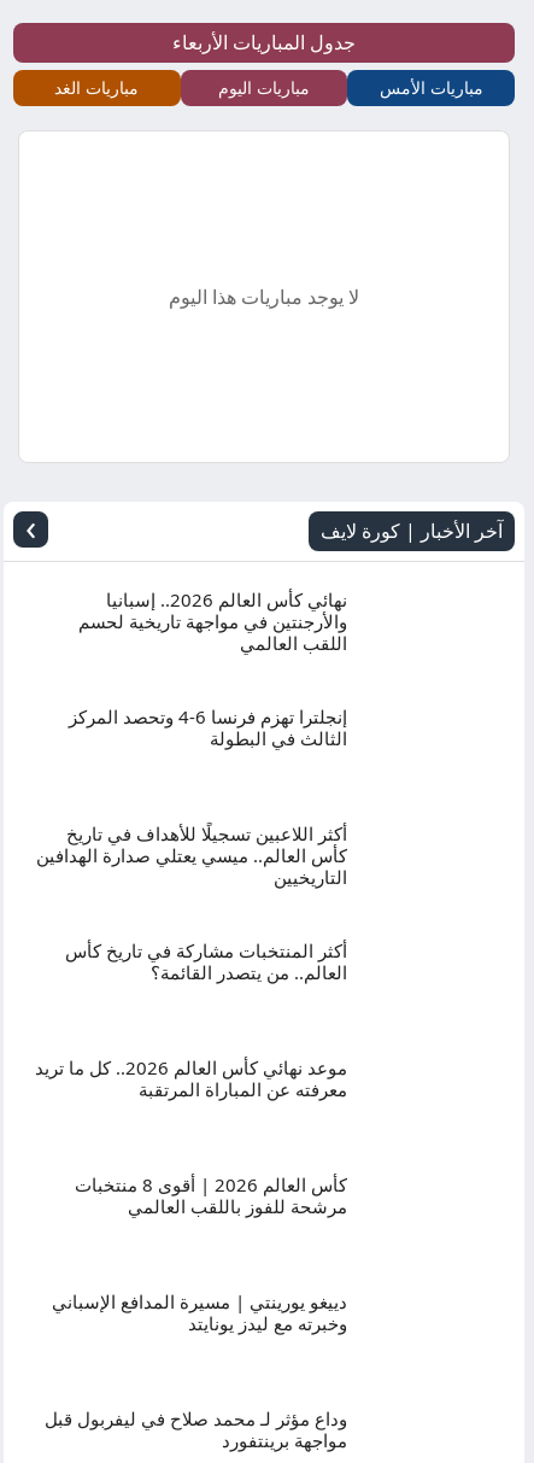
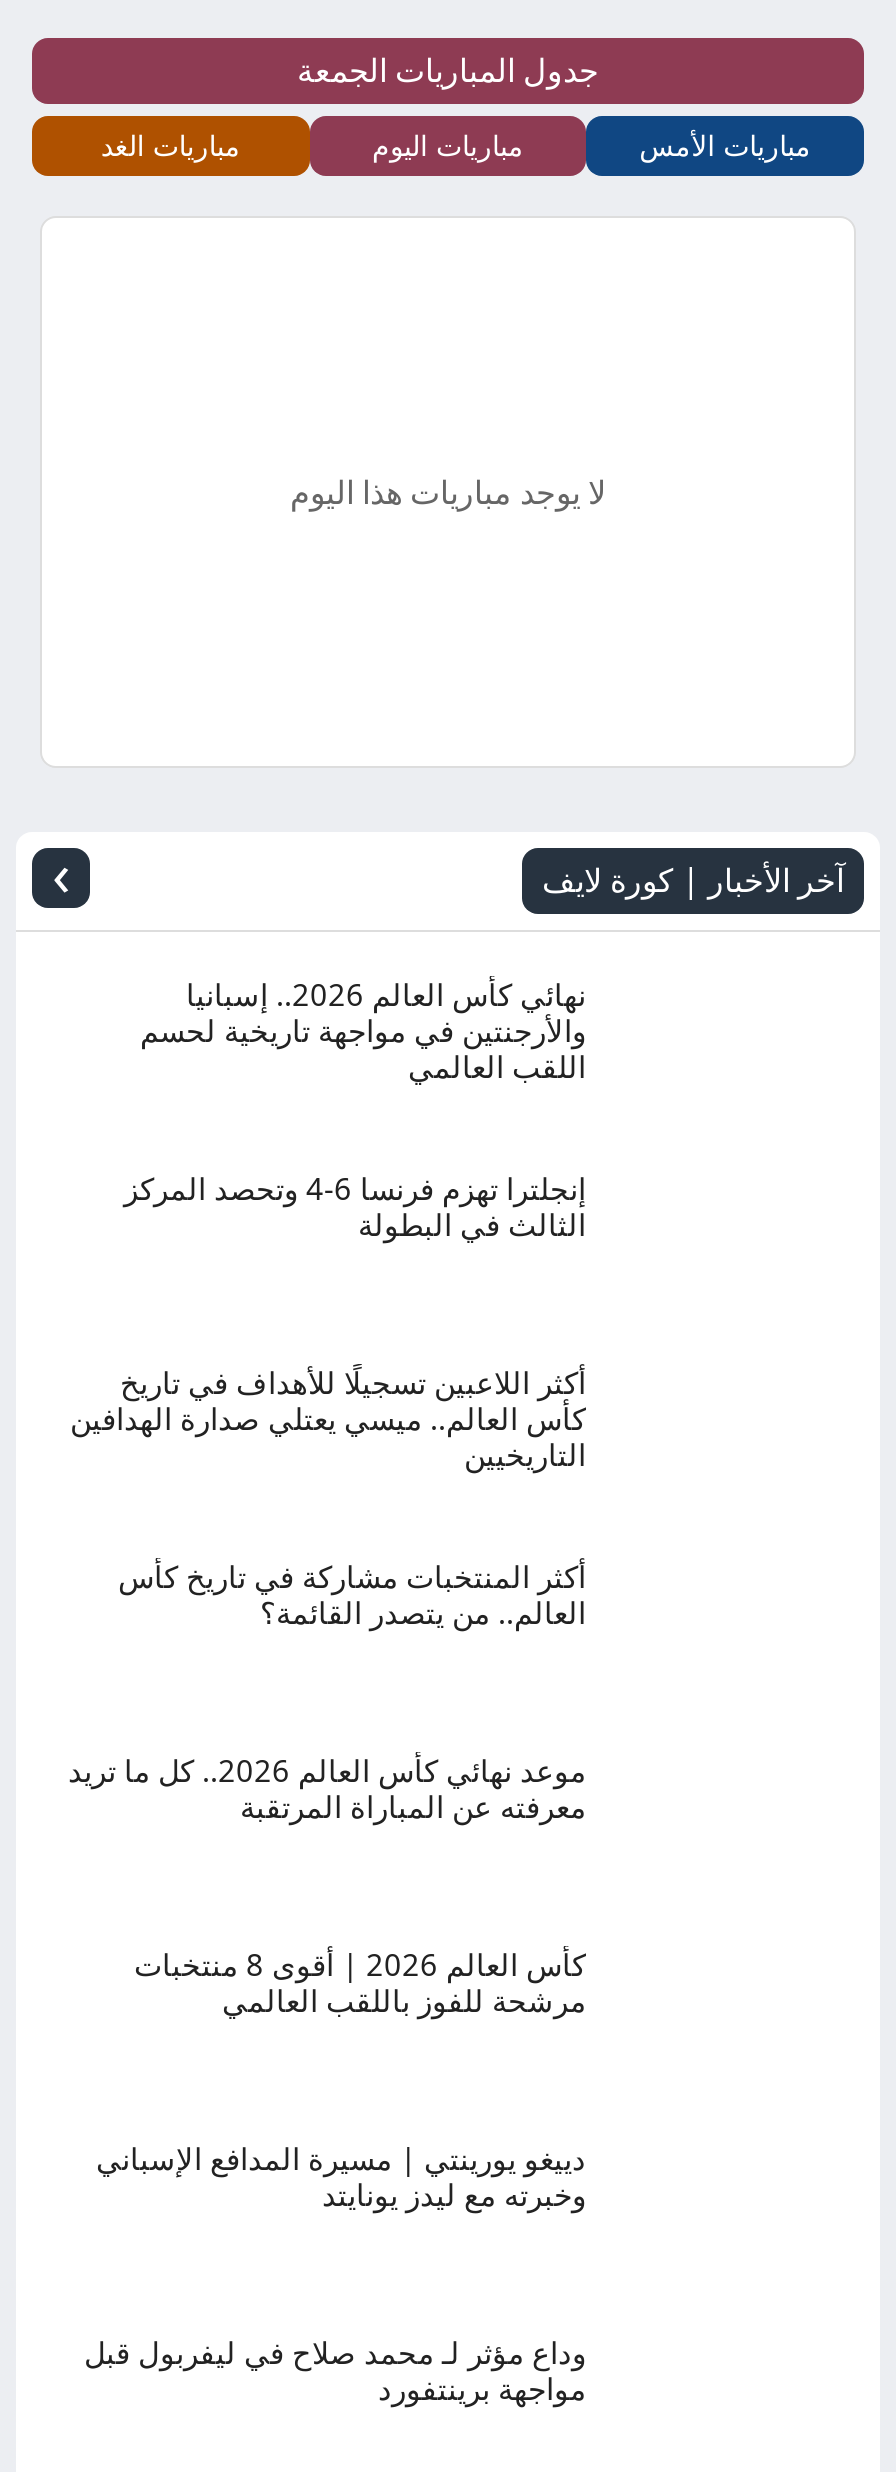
- جدول المباريات الأربعاء
+ جدول المباريات الجمعة
